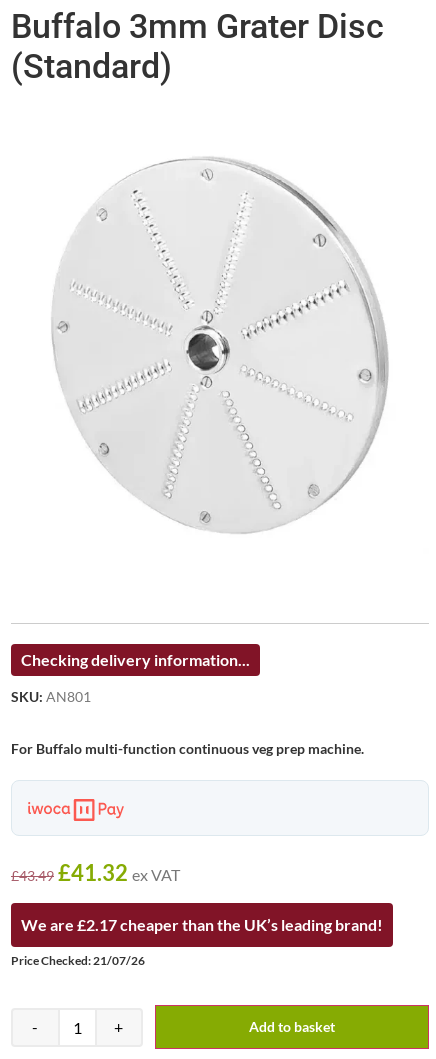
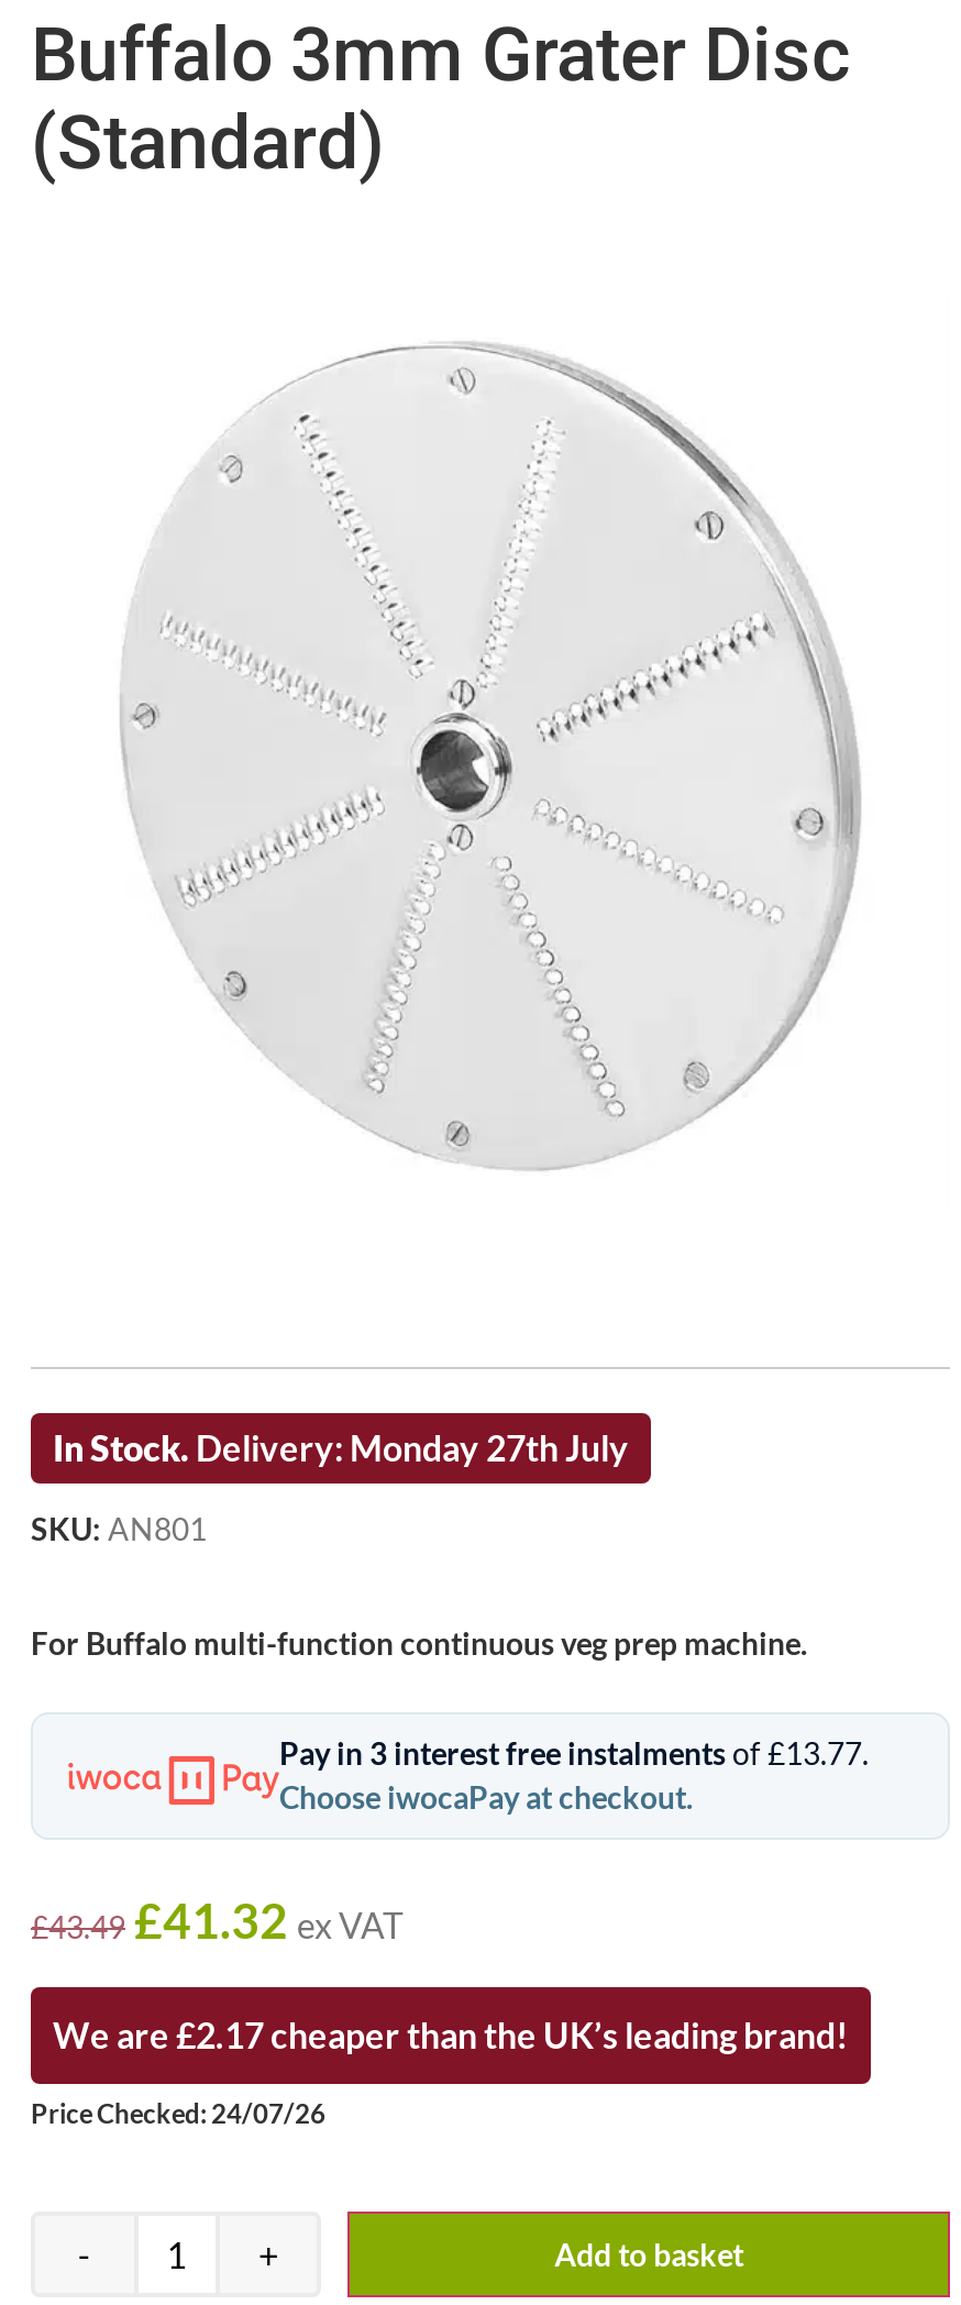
- Checking delivery information...
+ In Stock. Delivery: Monday 27th July

+ Pay in 3 interest free instalments of £13.77.
+ Choose iwocaPay at checkout.

- Price Checked: 21/07/26
+ Price Checked: 24/07/26
